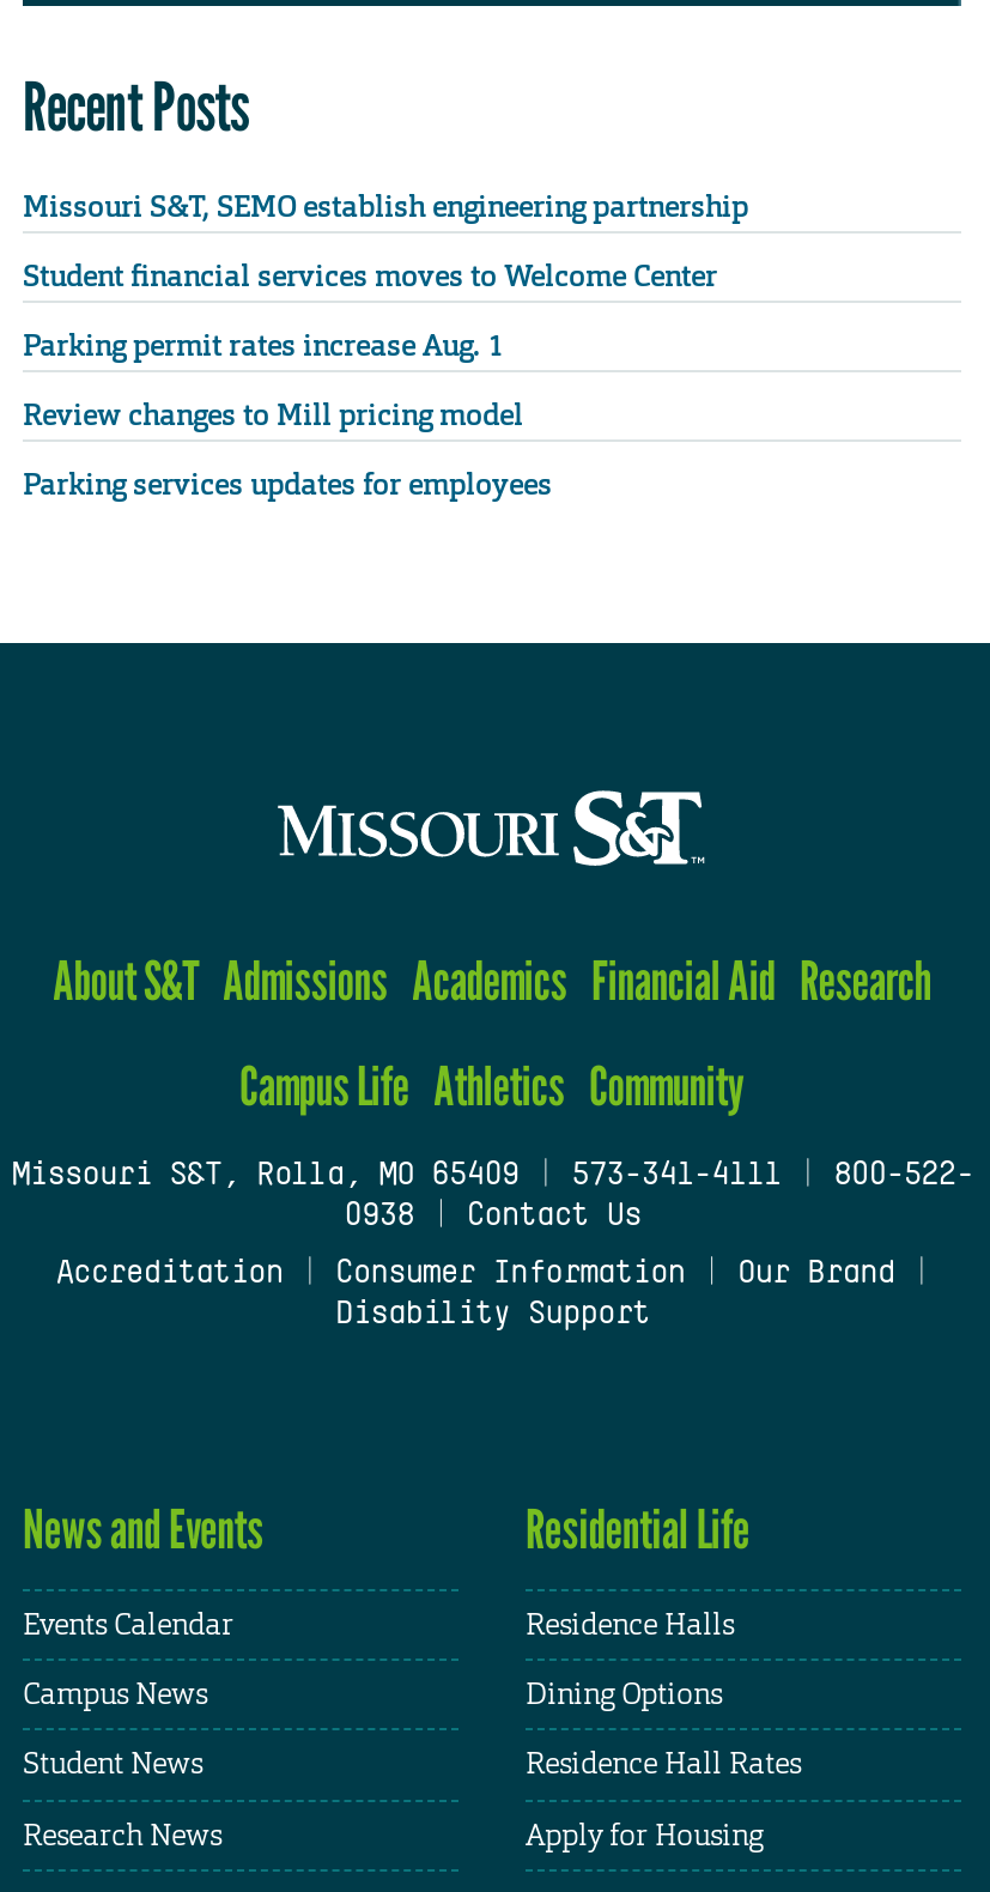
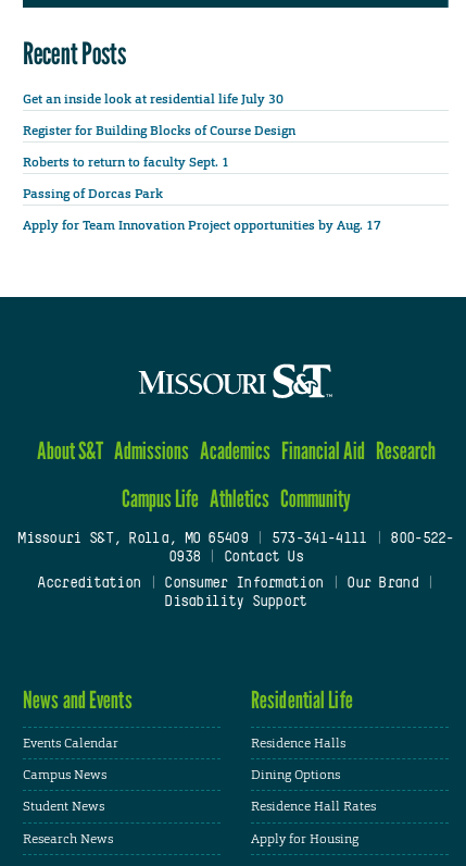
- Missouri S&T, SEMO establish engineering partnership
+ Get an inside look at residential life July 30

- Student financial services moves to Welcome Center
+ Register for Building Blocks of Course Design

- Parking permit rates increase Aug. 1
+ Roberts to return to faculty Sept. 1

- Review changes to Mill pricing model
+ Passing of Dorcas Park

- Parking services updates for employees
+ Apply for Team Innovation Project opportunities by Aug. 17
